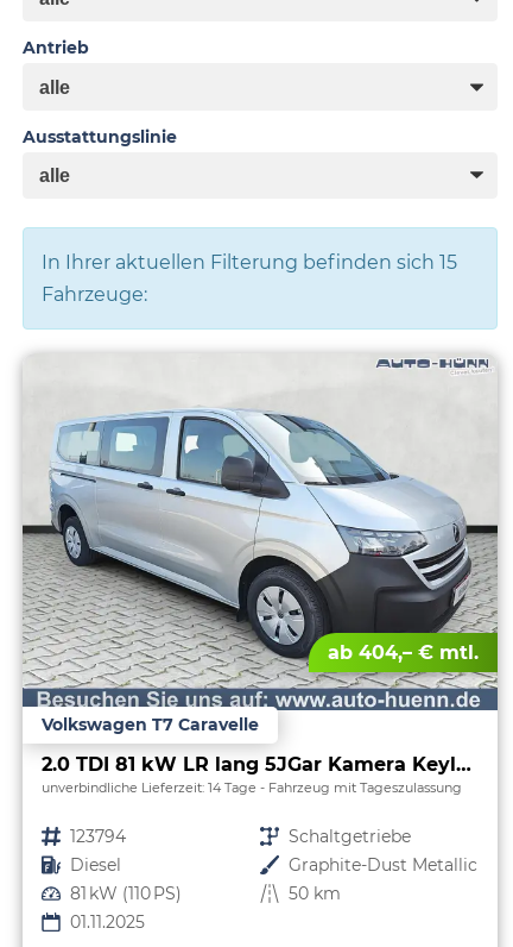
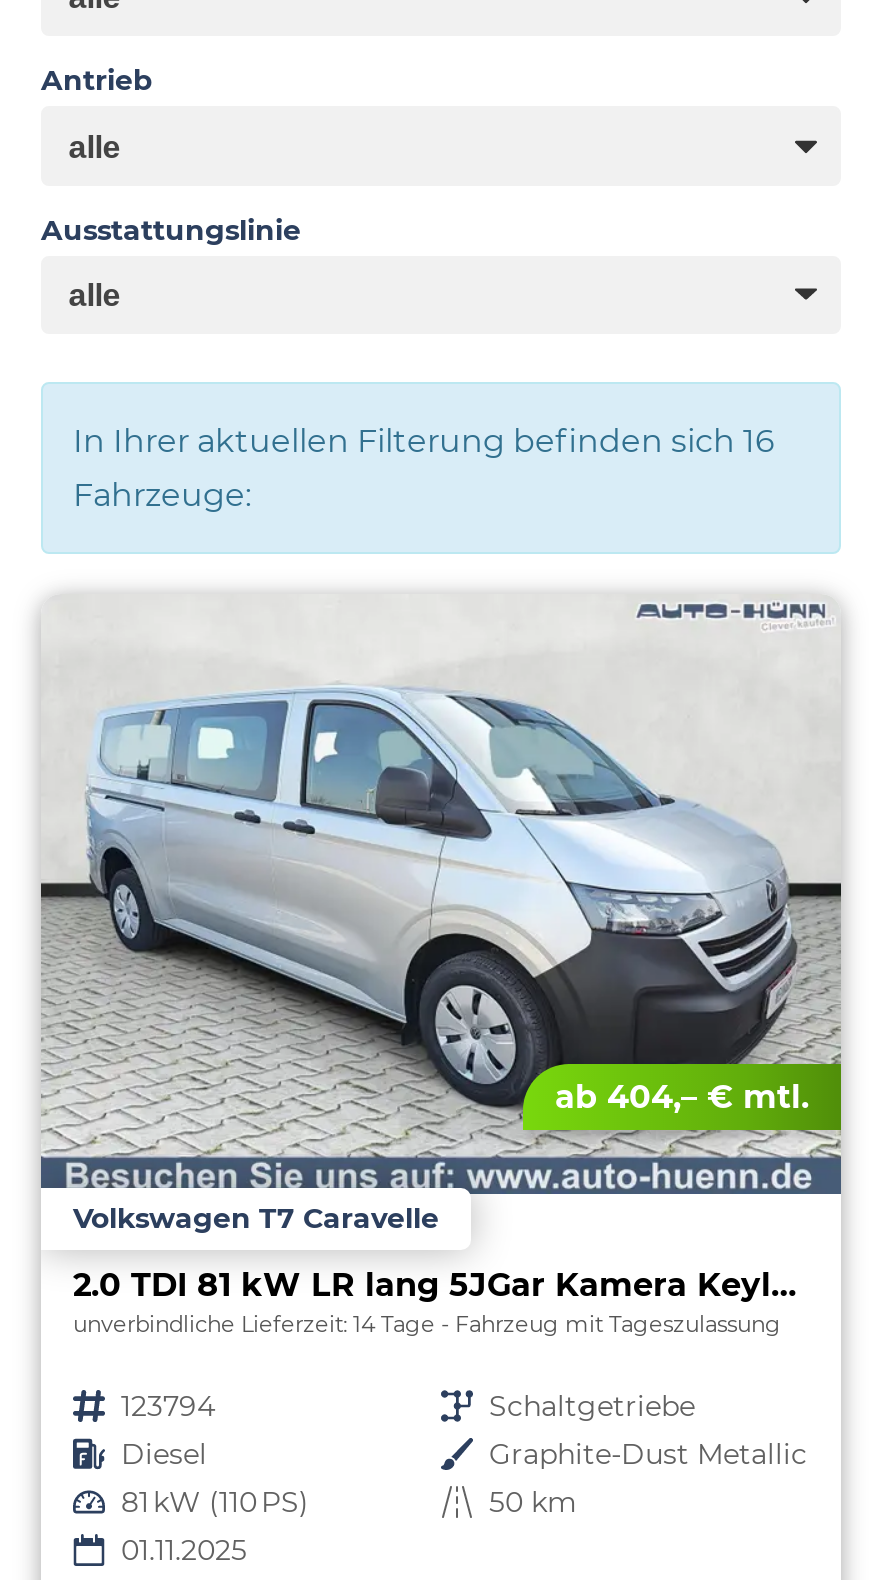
- In Ihrer aktuellen Filterung befinden sich 15
+ In Ihrer aktuellen Filterung befinden sich 16
